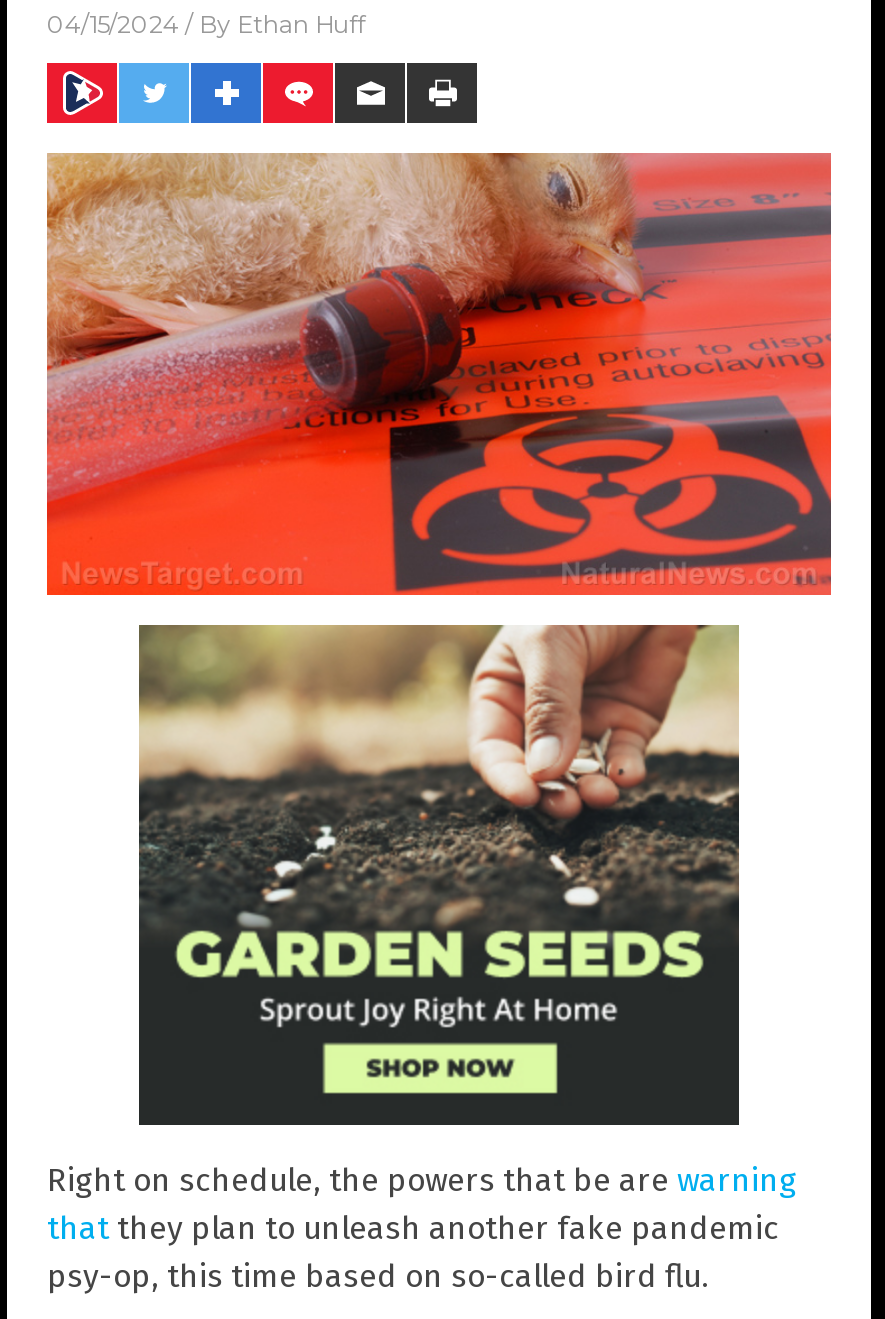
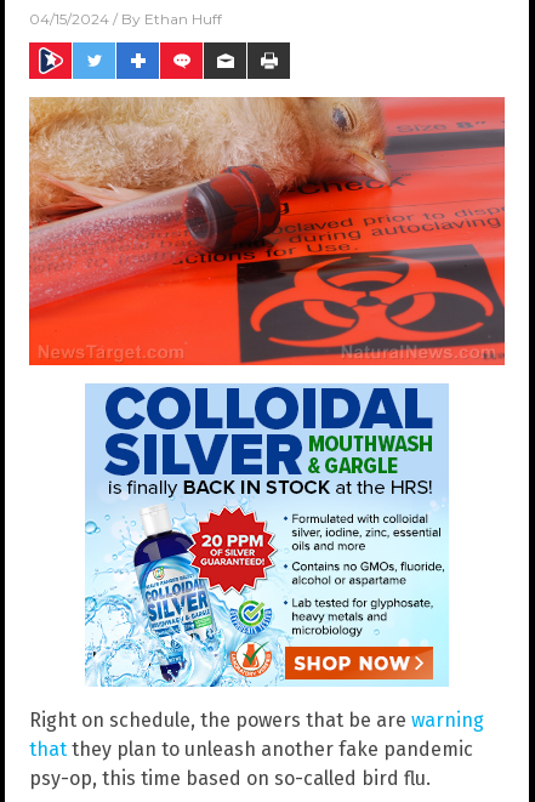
- [image]
+ [image]
